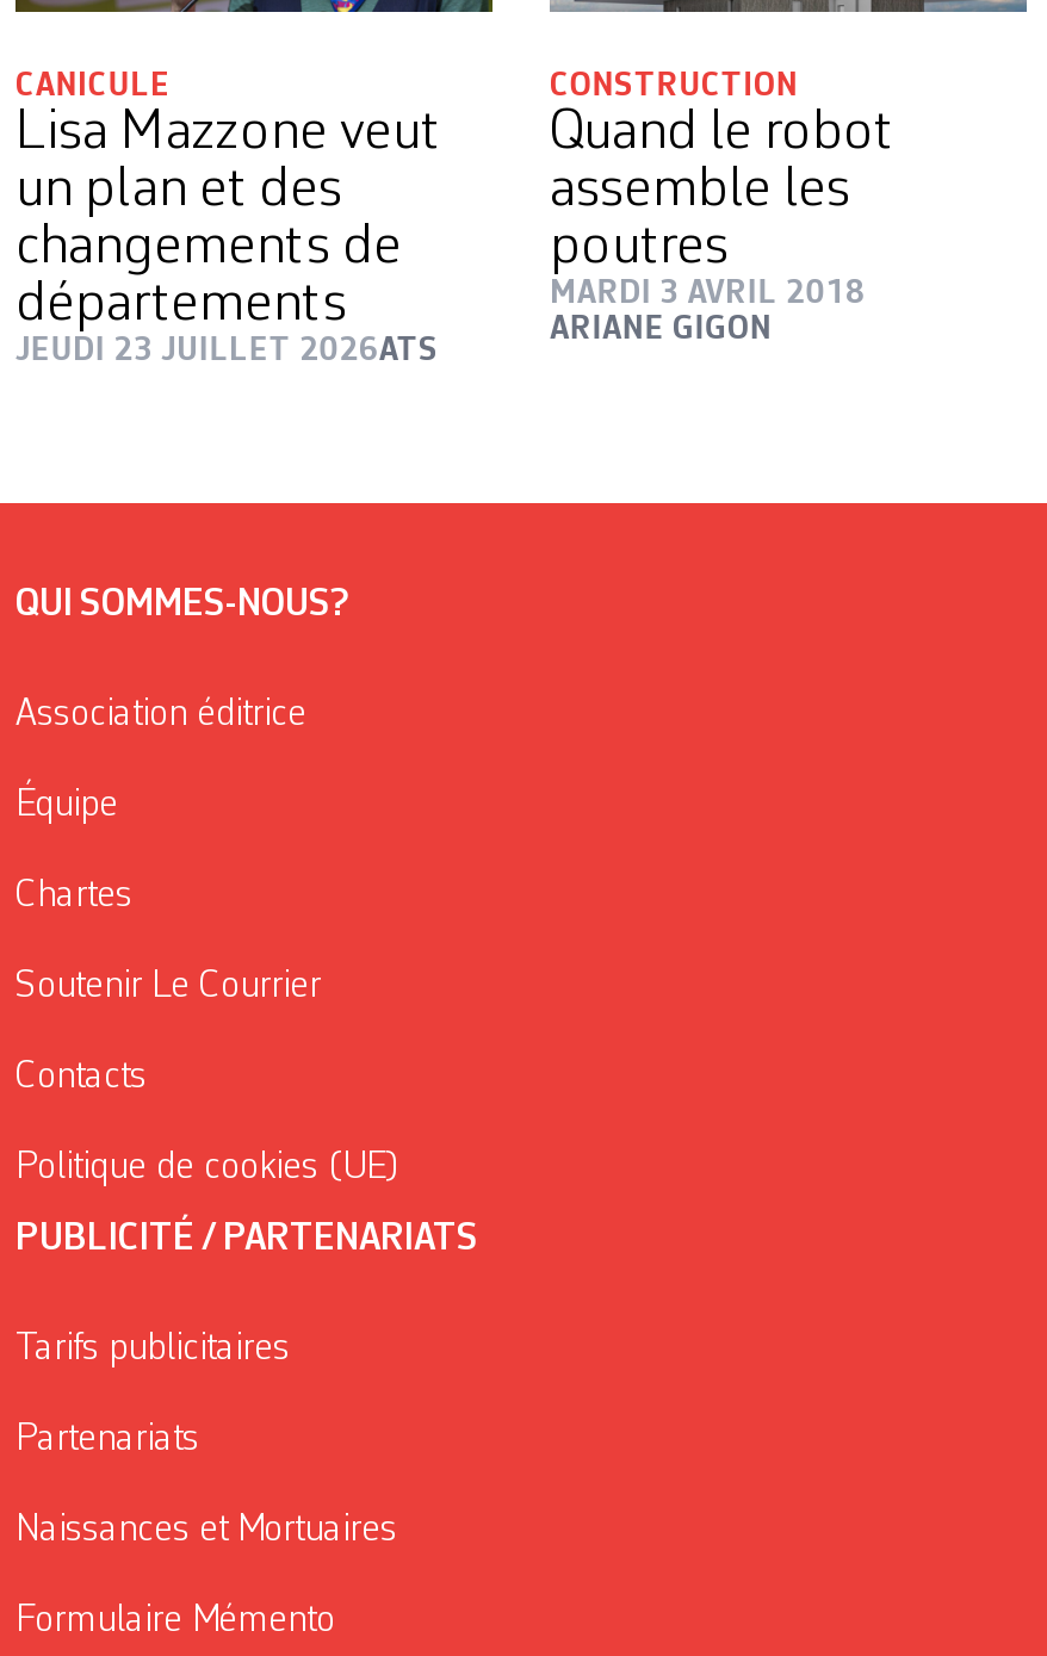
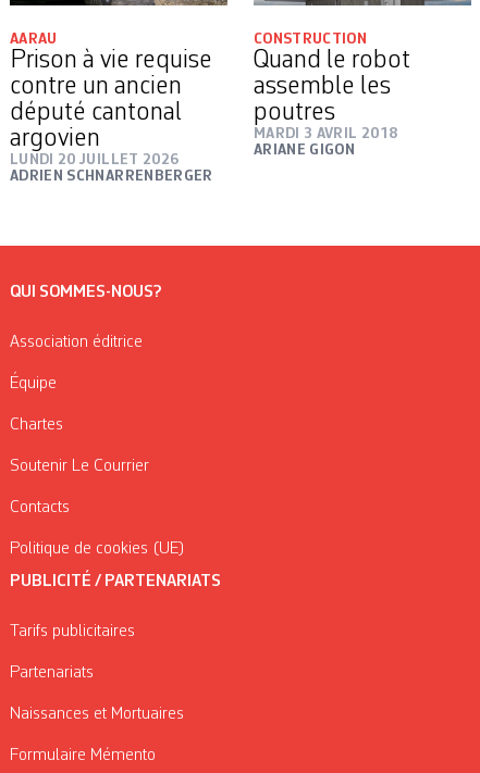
- CANICULE
- Lisa Mazzone veut
- un plan et des
- changements de
- départements
- JEUDI 23 JUILLET 2026ATS
+ AARAU
+ Prison à vie requise
+ contre un ancien
+ député cantonal
+ argovien
+ LUNDI 20 JUILLET 2026
+ ADRIEN SCHNARRENBERGER
